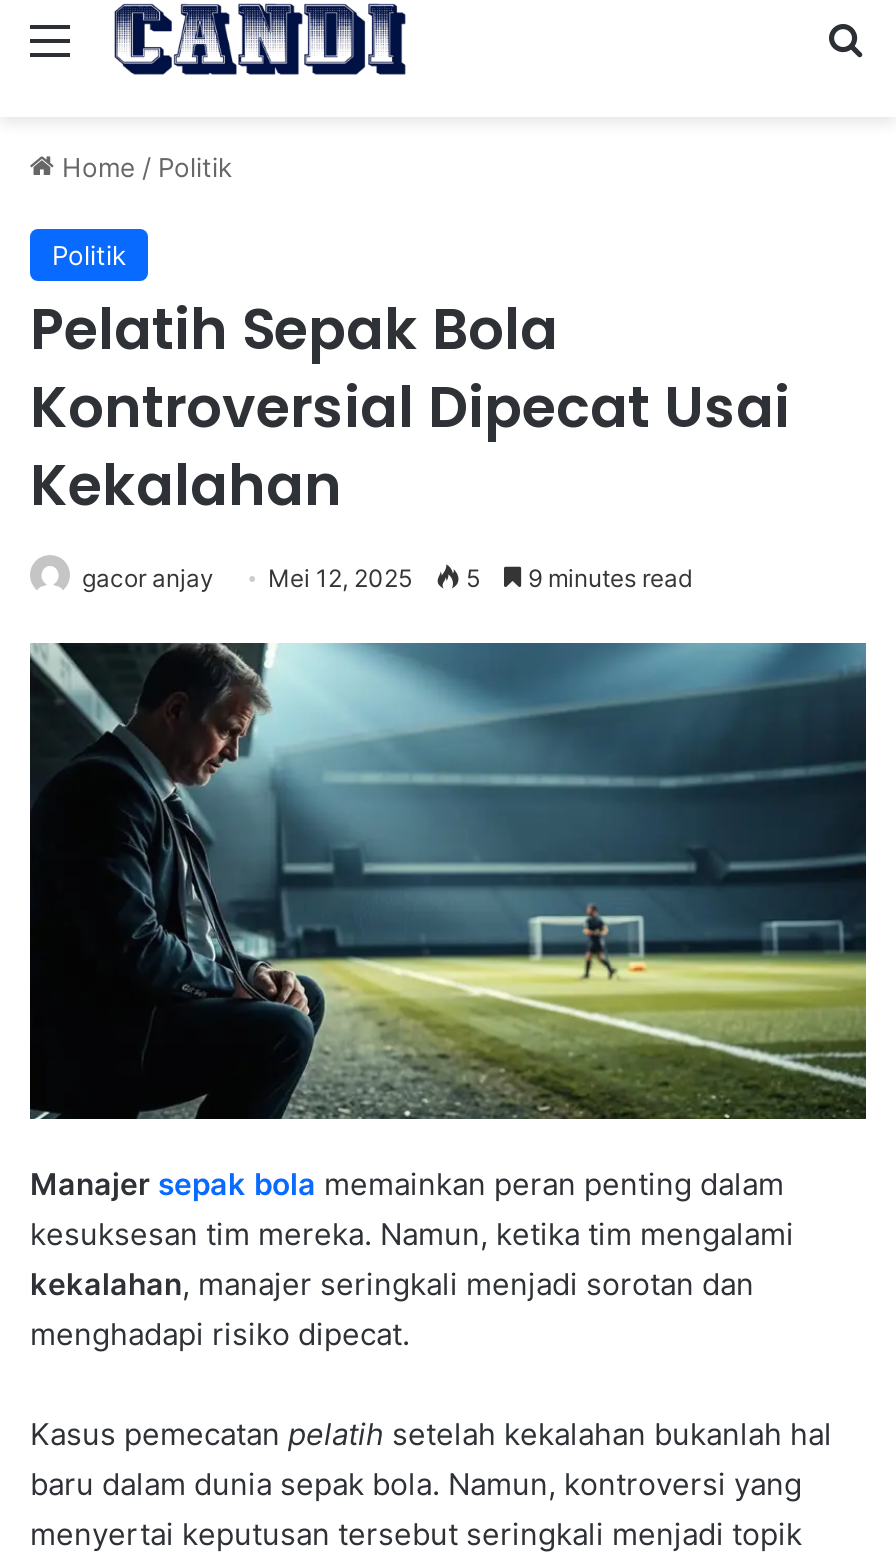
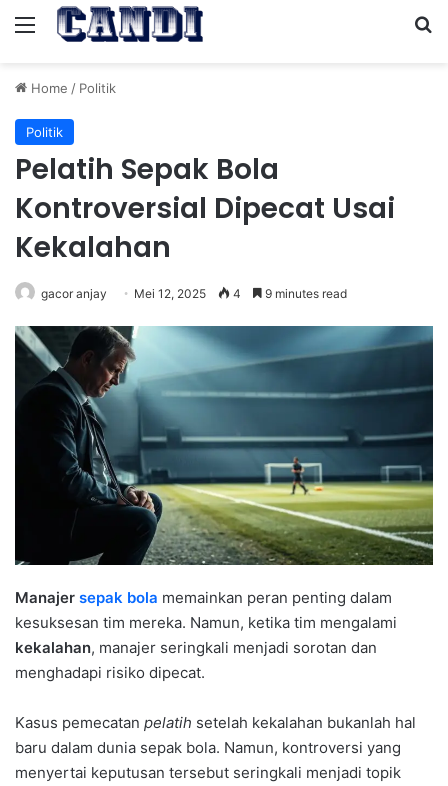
- gacor anjay Mei 12, 2025 5 9 minutes read
+ gacor anjay Mei 12, 2025 4 9 minutes read
